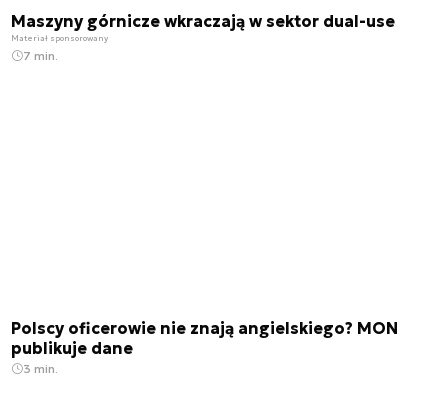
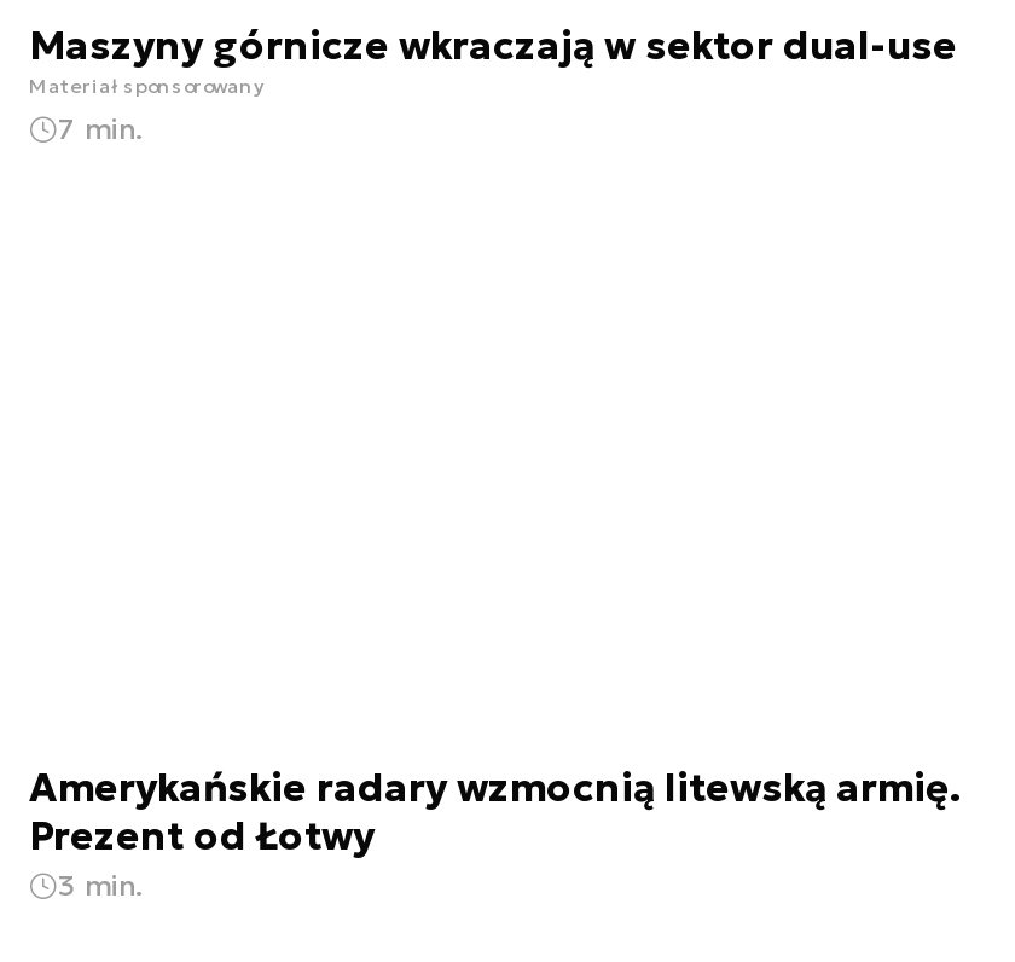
- Polscy oficerowie nie znają angielskiego? MON
- publikuje dane
+ Amerykańskie radary wzmocnią litewską armię.
+ Prezent od Łotwy
